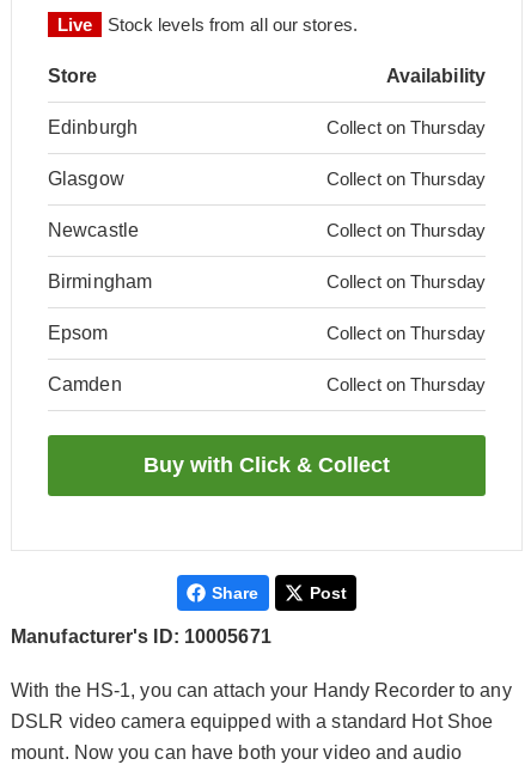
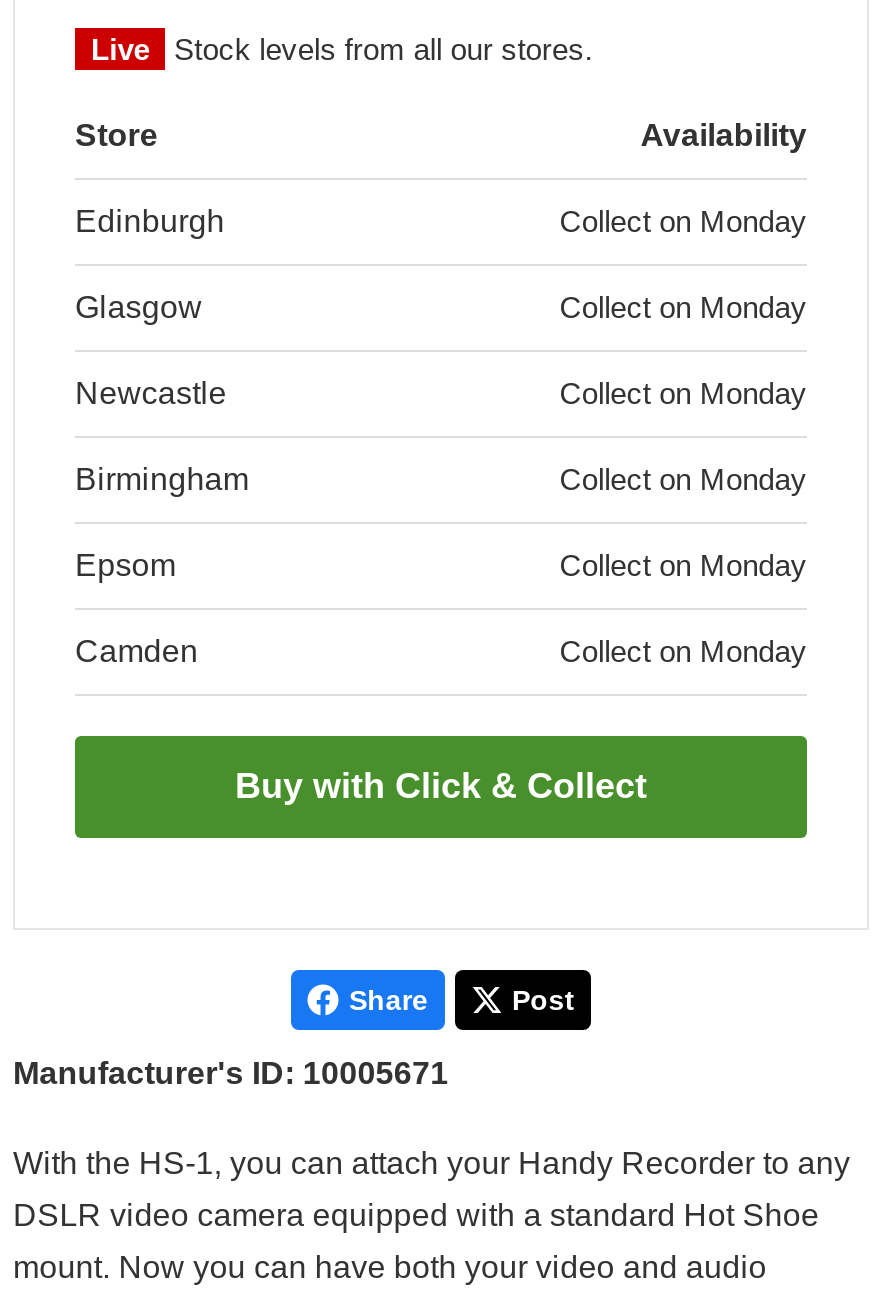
- Collect on Thursday
+ Collect on Monday

- Collect on Thursday
+ Collect on Monday

- Collect on Thursday
+ Collect on Monday

- Collect on Thursday
+ Collect on Monday

- Collect on Thursday
+ Collect on Monday

- Collect on Thursday
+ Collect on Monday
